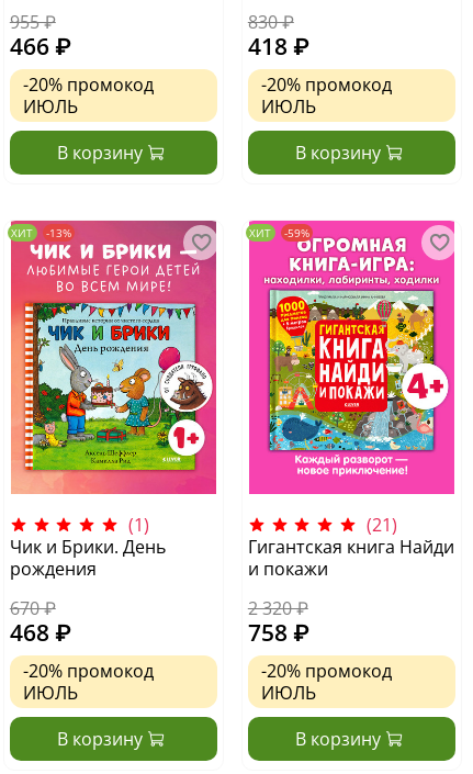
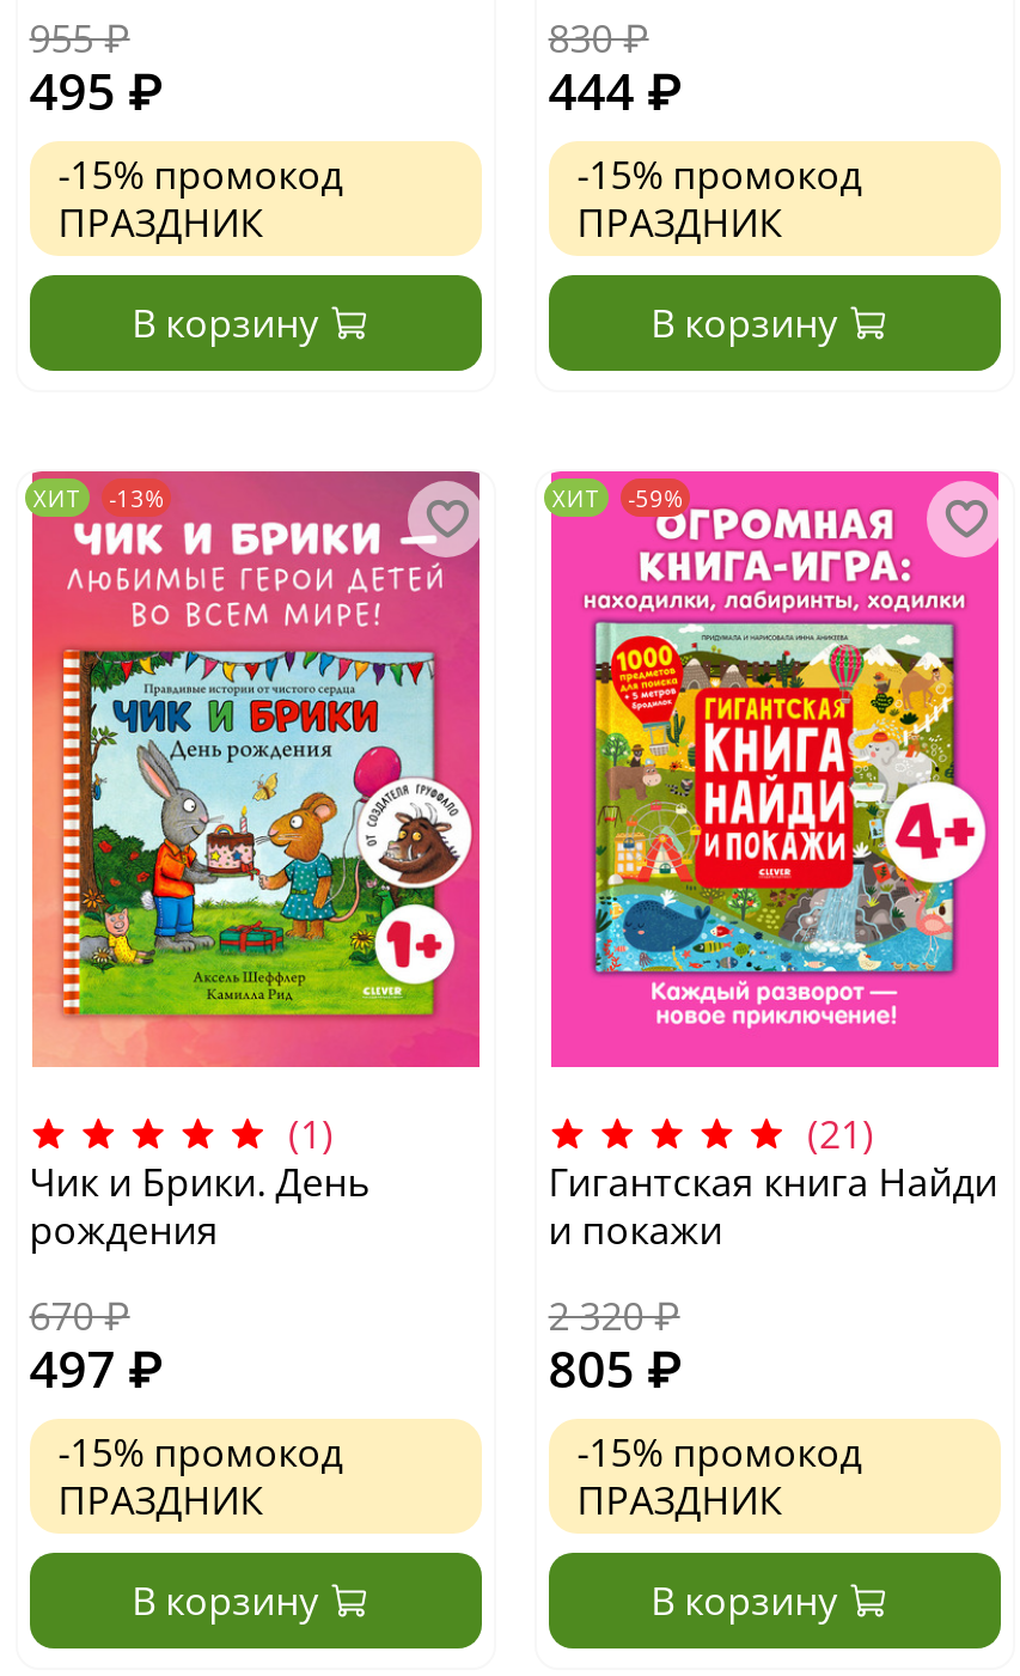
- 466 ₽
- -20% промокод
- ИЮЛЬ
+ 495 ₽
+ -15% промокод
+ ПРАЗДНИК

- 418 ₽
- -20% промокод
- ИЮЛЬ
+ 444 ₽
+ -15% промокод
+ ПРАЗДНИК

- 468 ₽
- -20% промокод
- ИЮЛЬ
+ 497 ₽
+ -15% промокод
+ ПРАЗДНИК

- 758 ₽
- -20% промокод
- ИЮЛЬ
+ 805 ₽
+ -15% промокод
+ ПРАЗДНИК
